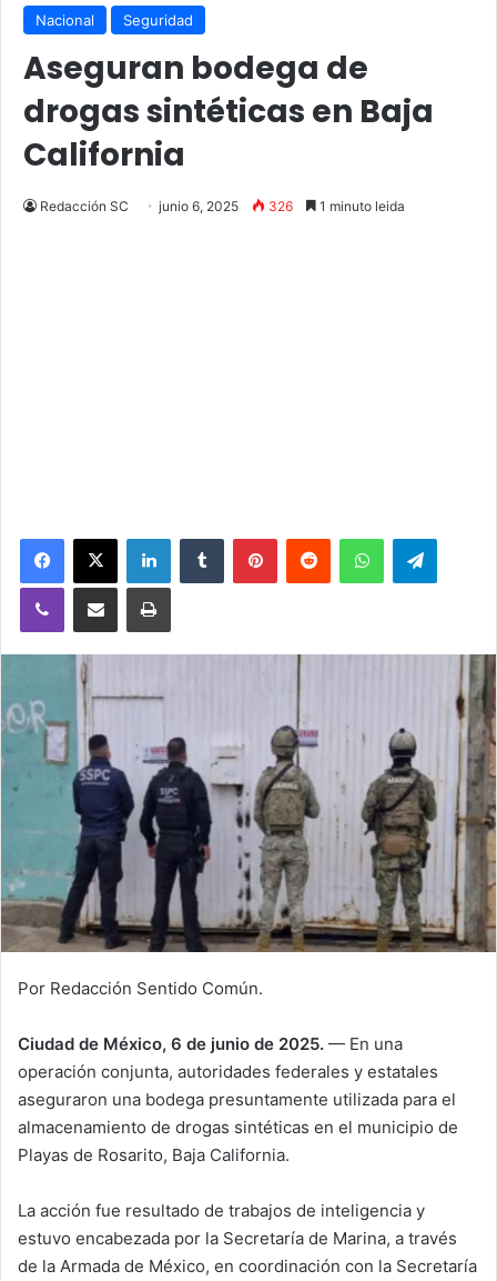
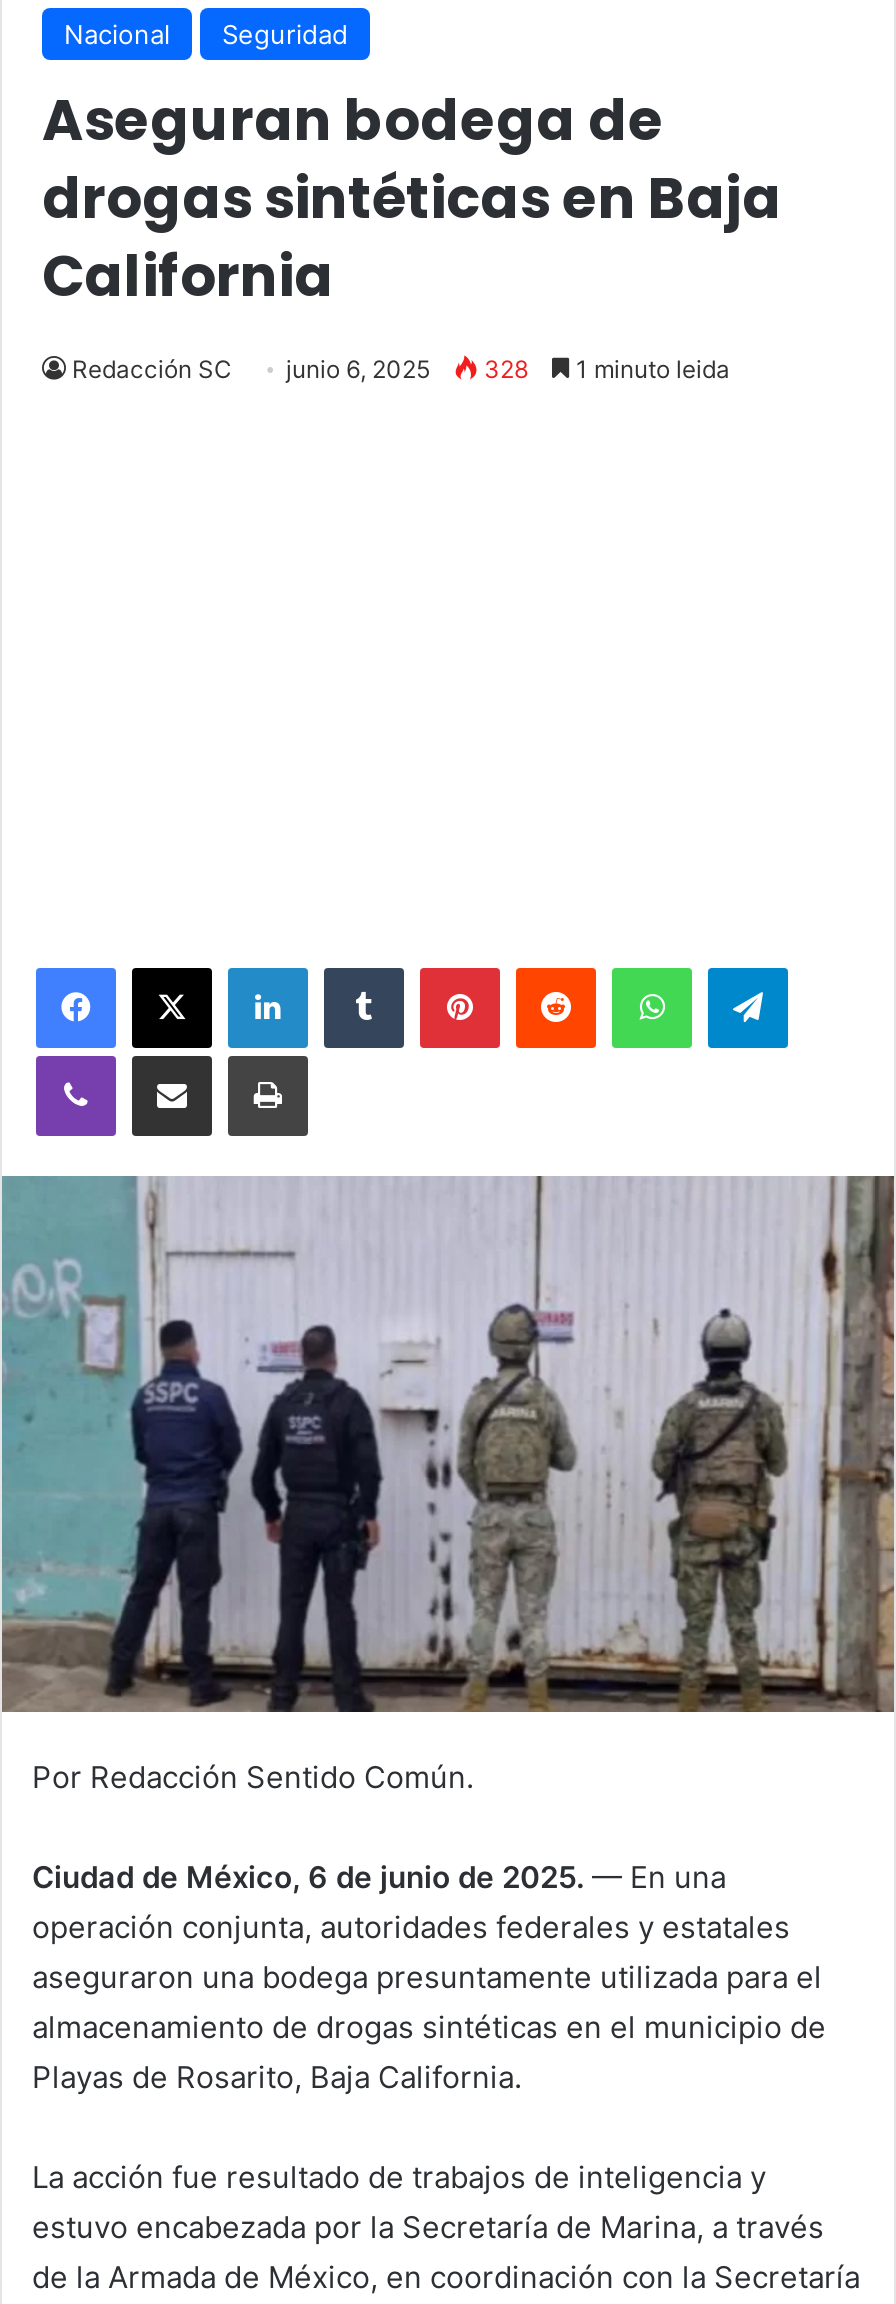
- Redacción SC junio 6, 2025 326 1 minuto leida
+ Redacción SC junio 6, 2025 328 1 minuto leida
